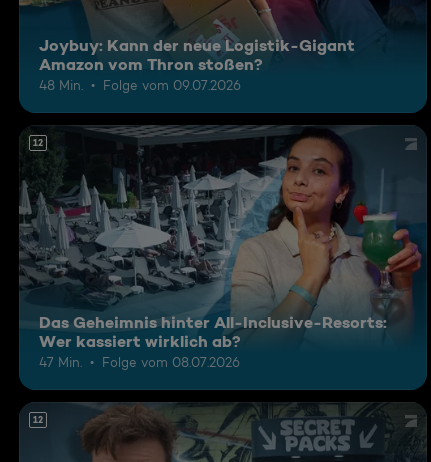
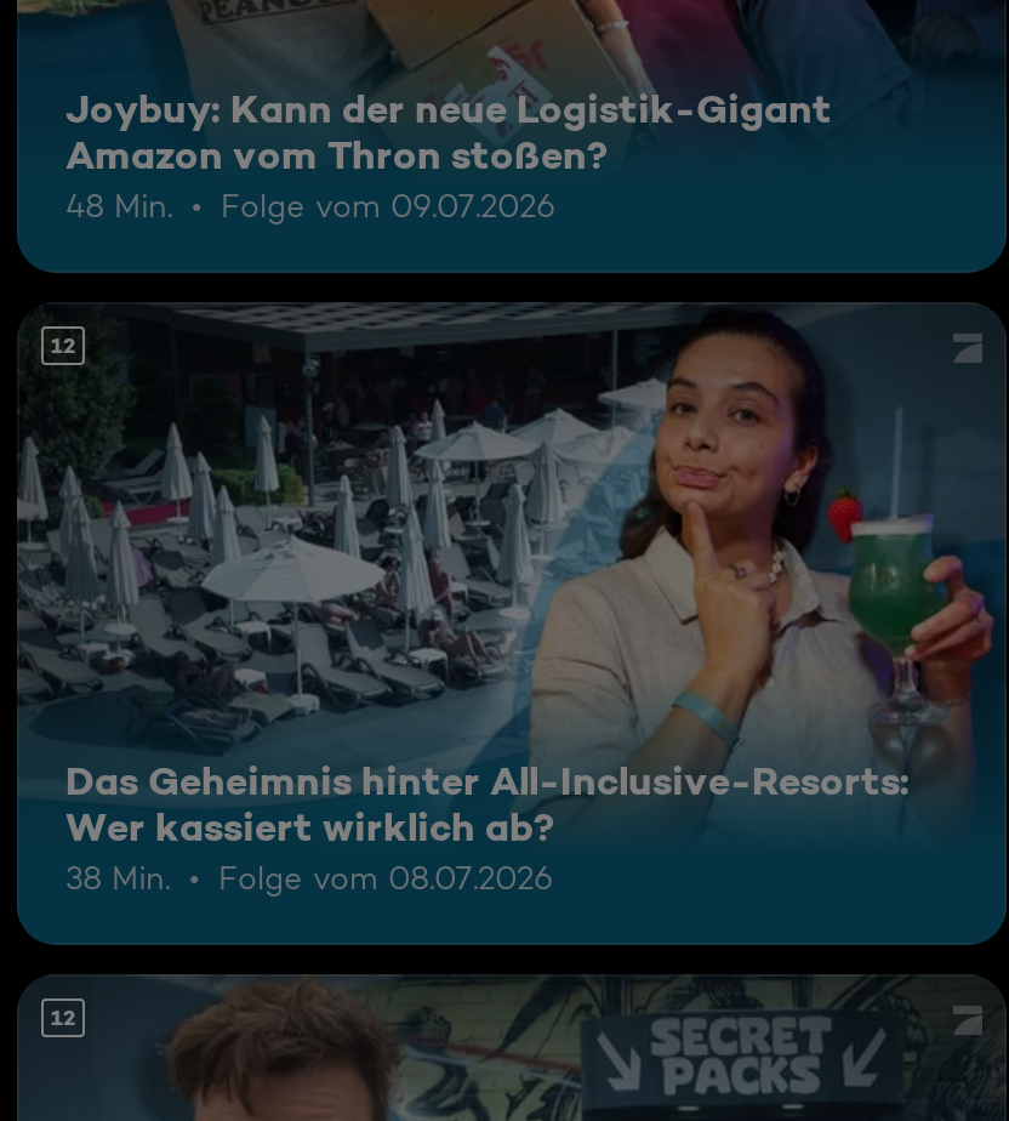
- 47 Min. Folge vom 08.07.2026
+ 38 Min. Folge vom 08.07.2026
